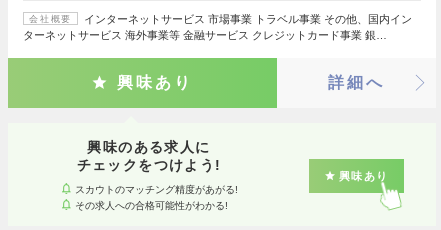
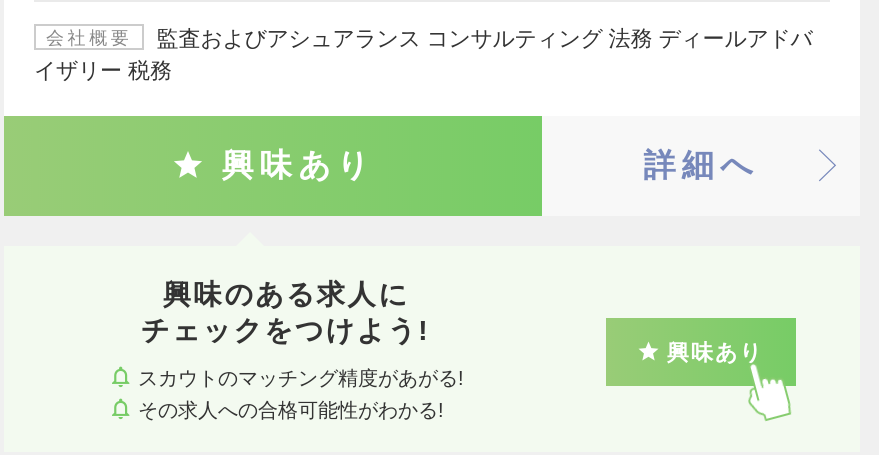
- インターネットサービス 市場事業 トラベル事業 その他、国内イン
- ターネットサービス 海外事業等 金融サービス クレジットカード事業 銀…
+ 監査およびアシュアランス コンサルティング 法務 ディールアドバ
+ イザリー 税務
